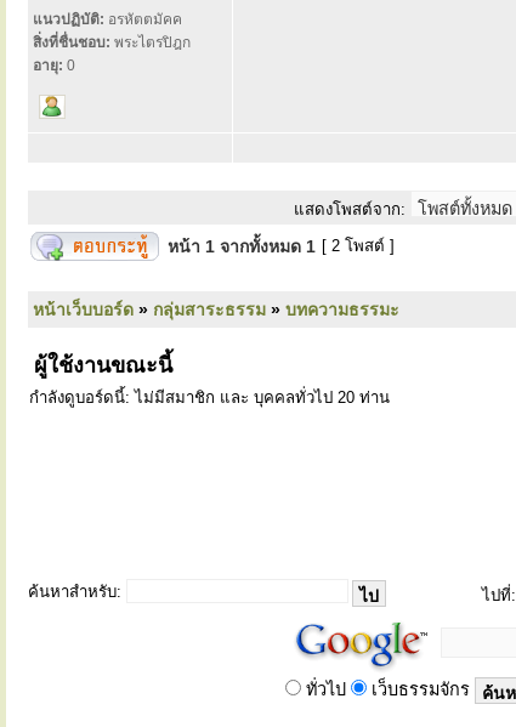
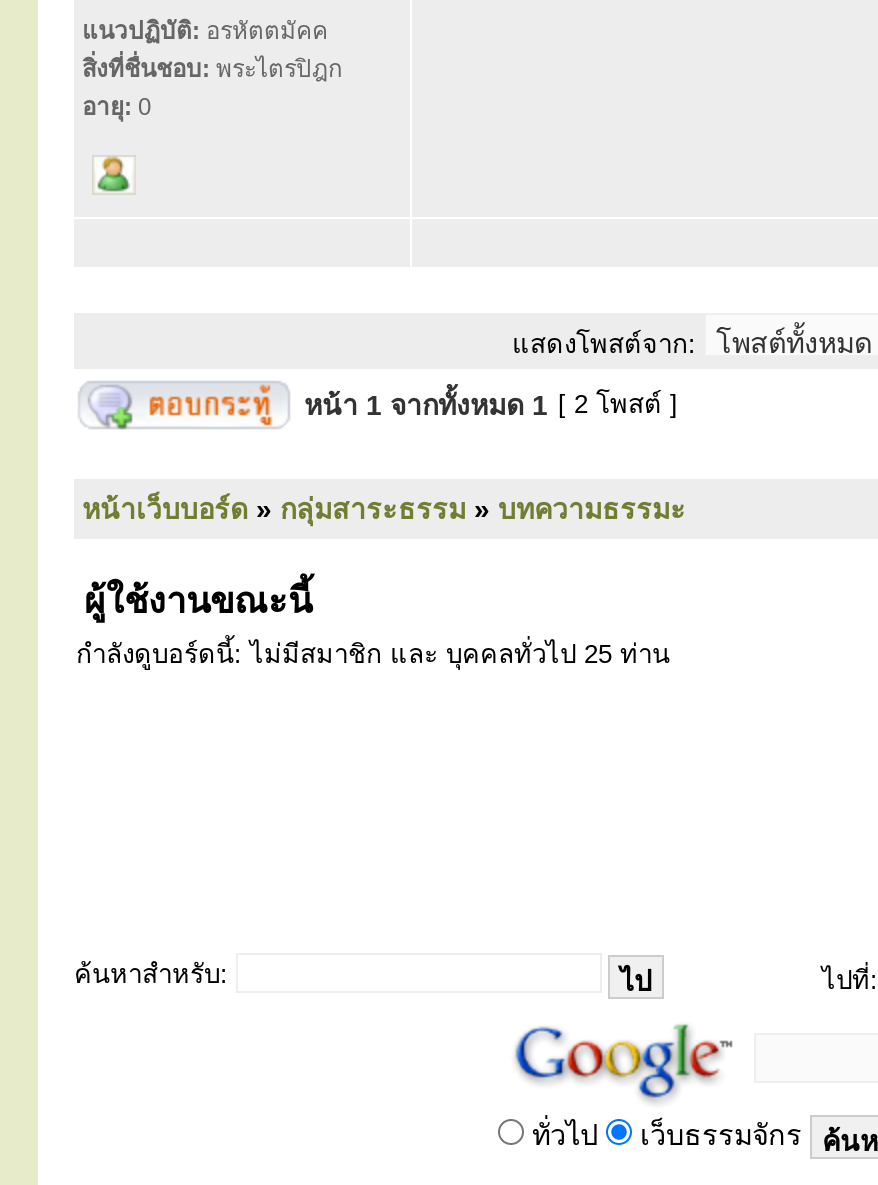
- กำลังดูบอร์ดนี้: ไม่มีสมาชิก และ บุคคลทั่วไป 20 ท่าน
+ กำลังดูบอร์ดนี้: ไม่มีสมาชิก และ บุคคลทั่วไป 25 ท่าน
